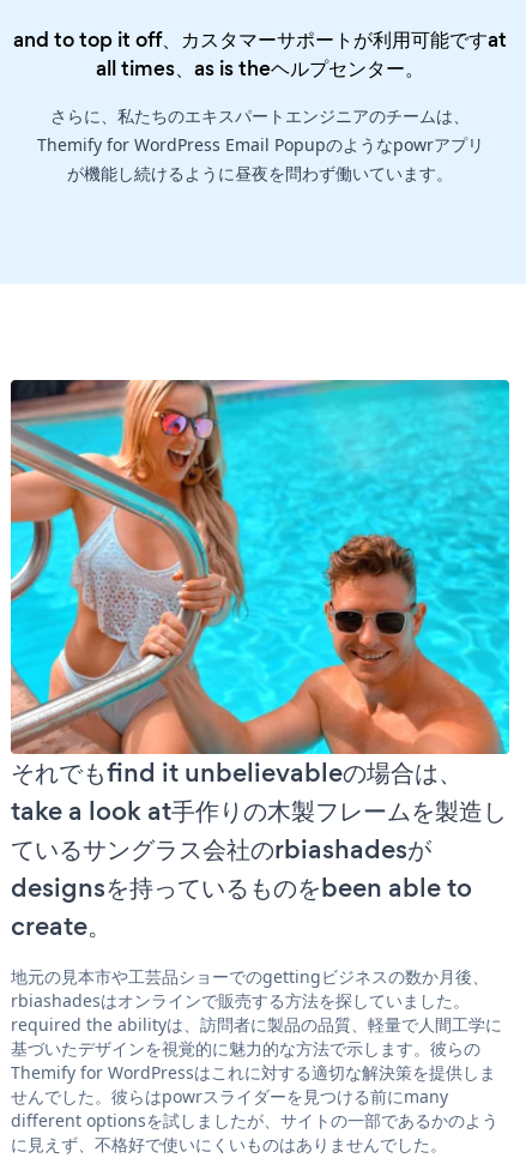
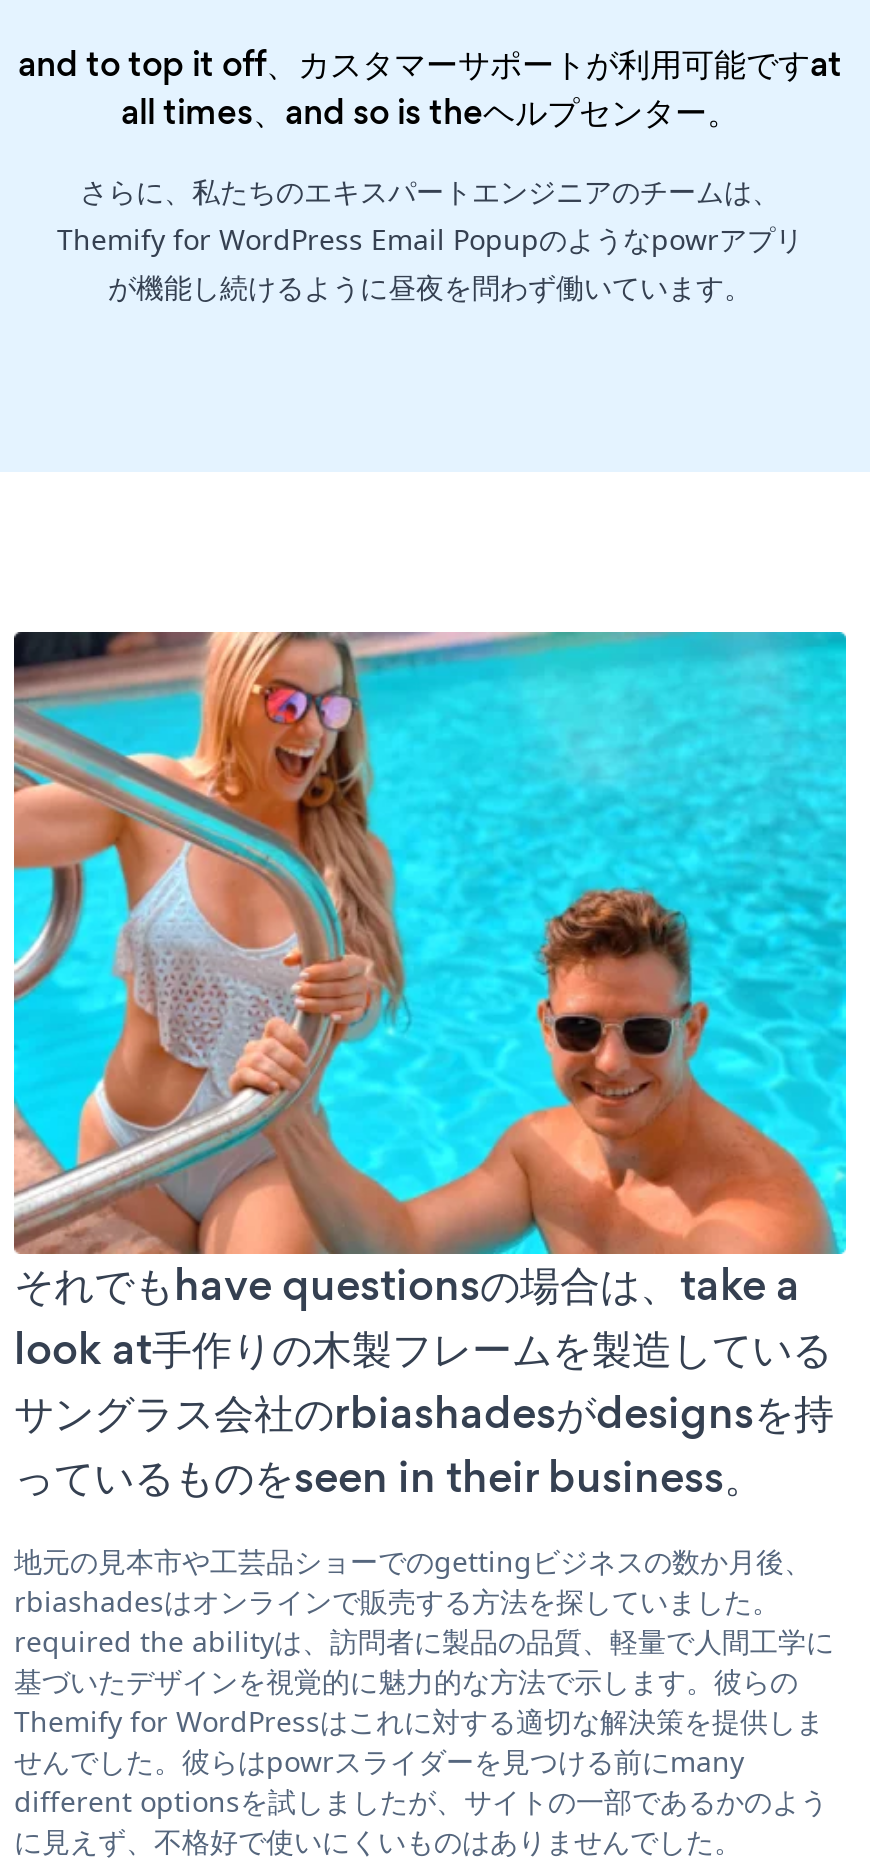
- all times、as is theヘルプセンター。
+ all times、and so is theヘルプセンター。

- それでもfind it unbelievableの場合は、
- take a look at手作りの木製フレームを製造し
- ているサングラス会社のrbiashadesが
- designsを持っているものをbeen able to
- create。
+ それでもhave questionsの場合は、take a
+ look at手作りの木製フレームを製造している
+ サングラス会社のrbiashadesがdesignsを持
+ っているものをseen in their business。
